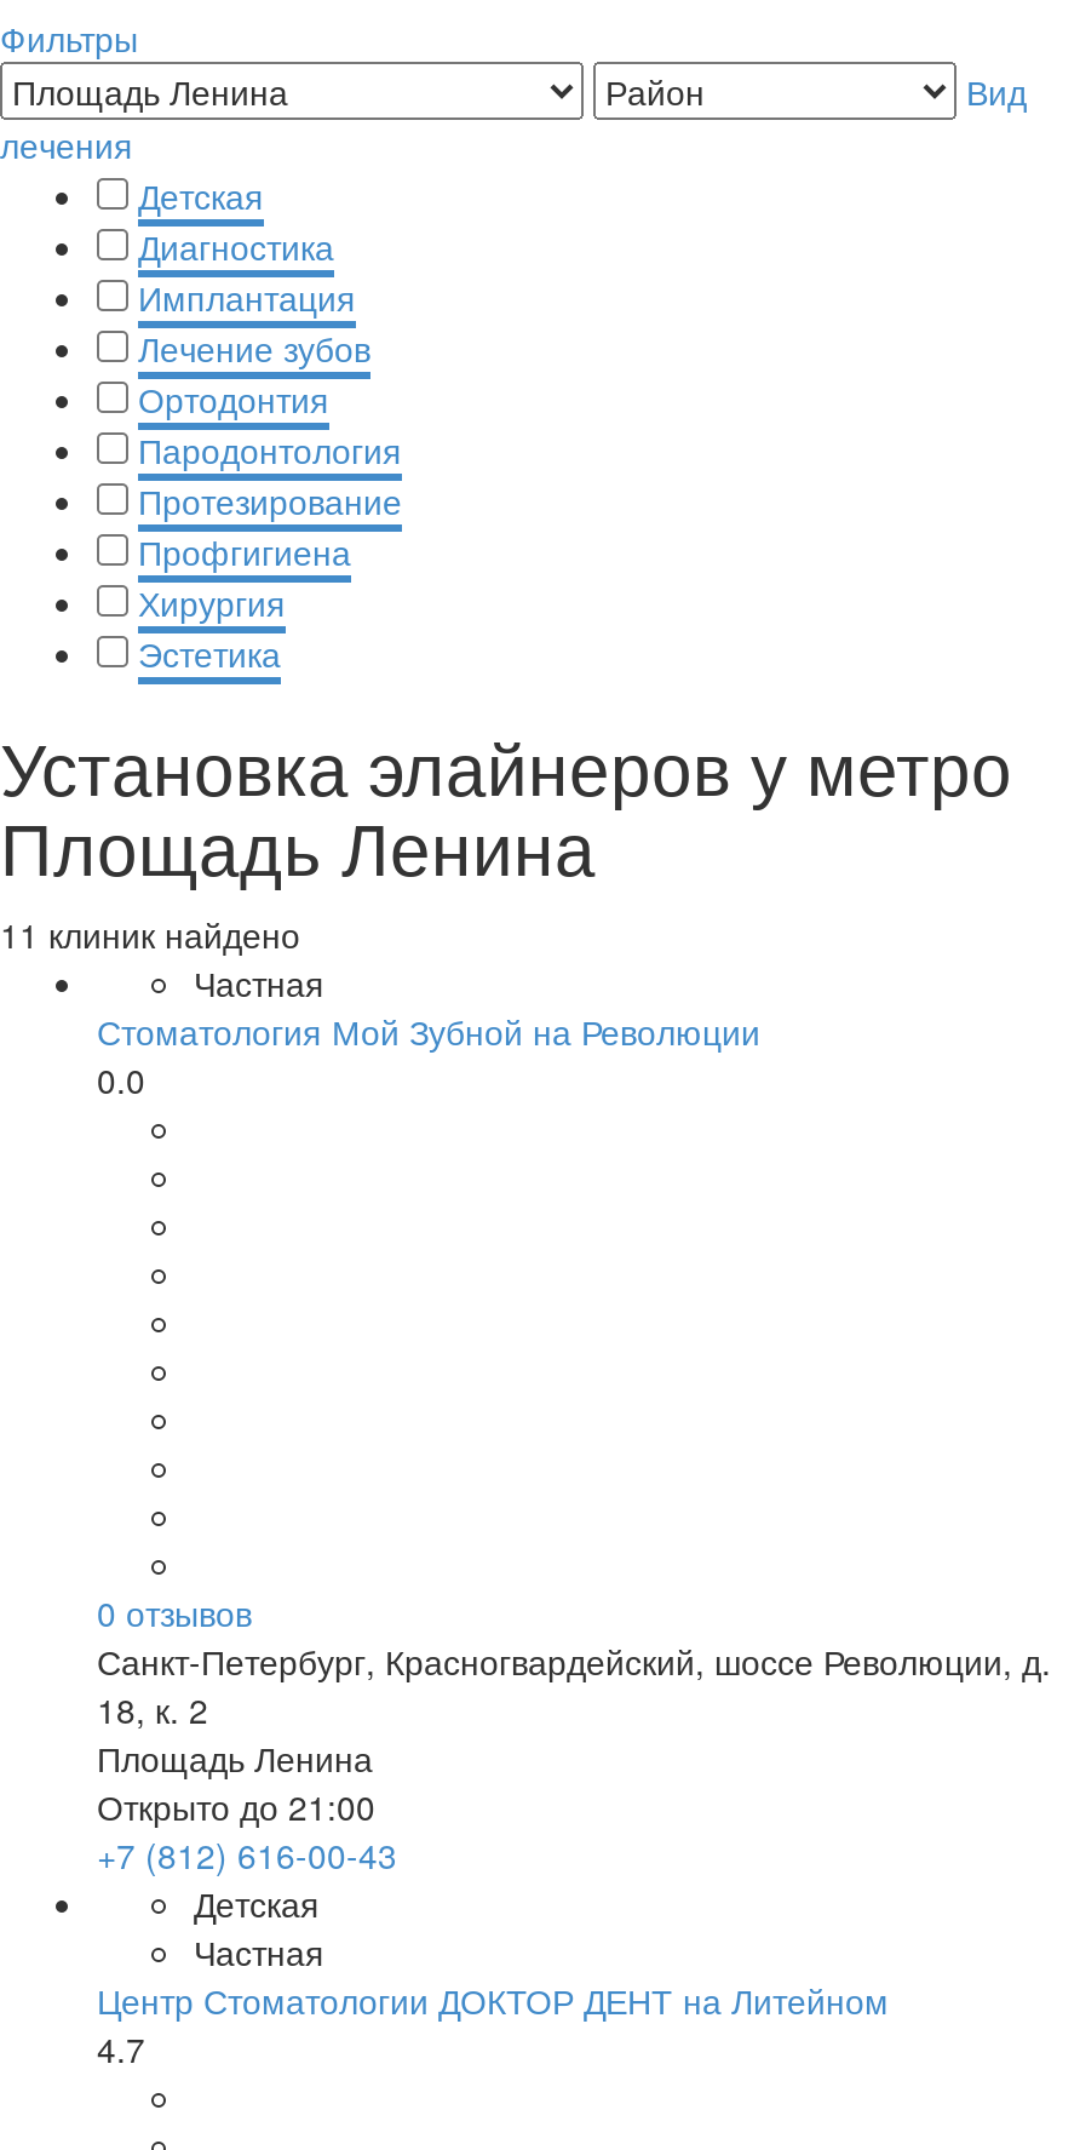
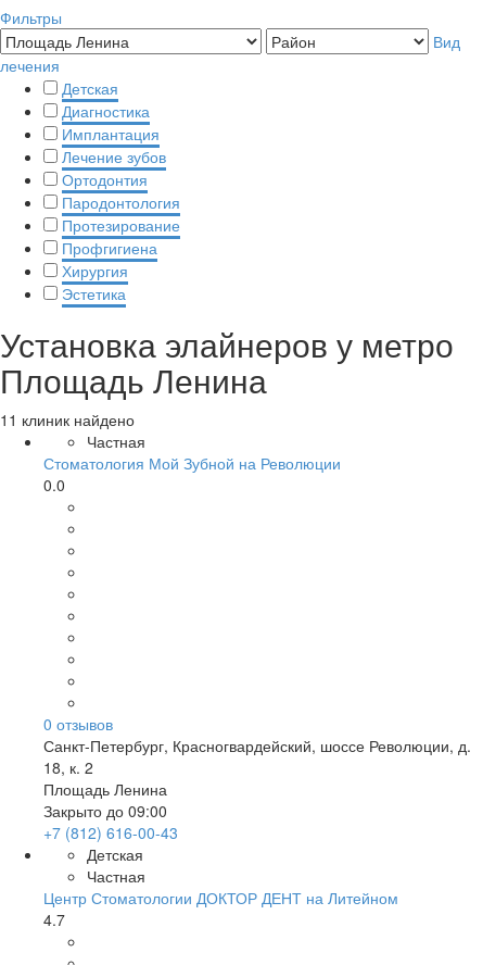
- Открыто до 21:00
+ Закрыто до 09:00
